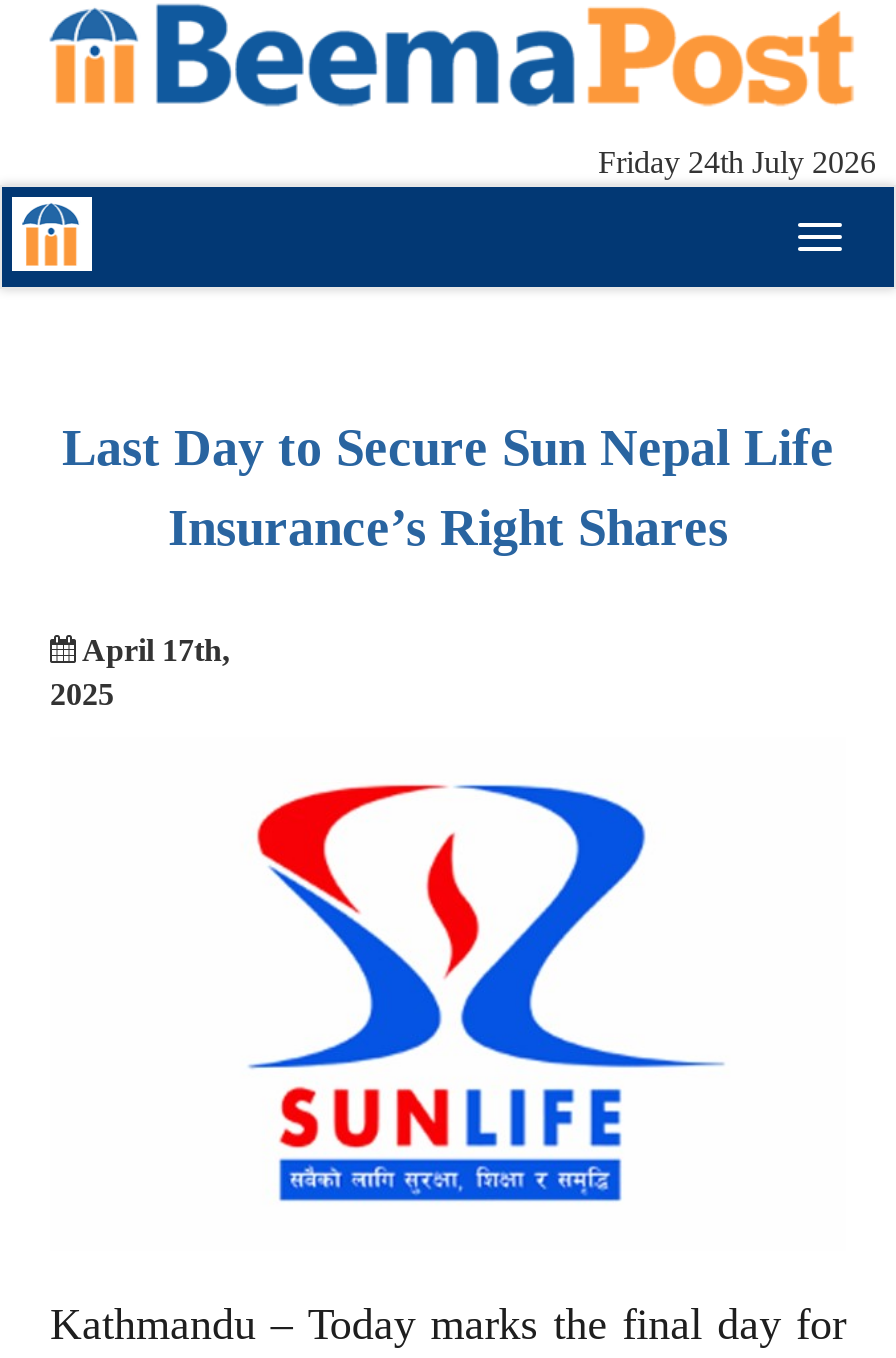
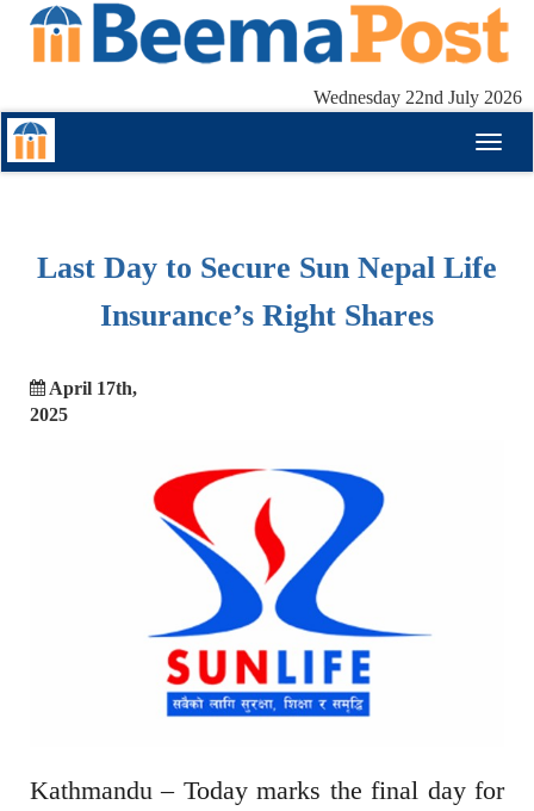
- Friday 24th July 2026
+ Wednesday 22nd July 2026
